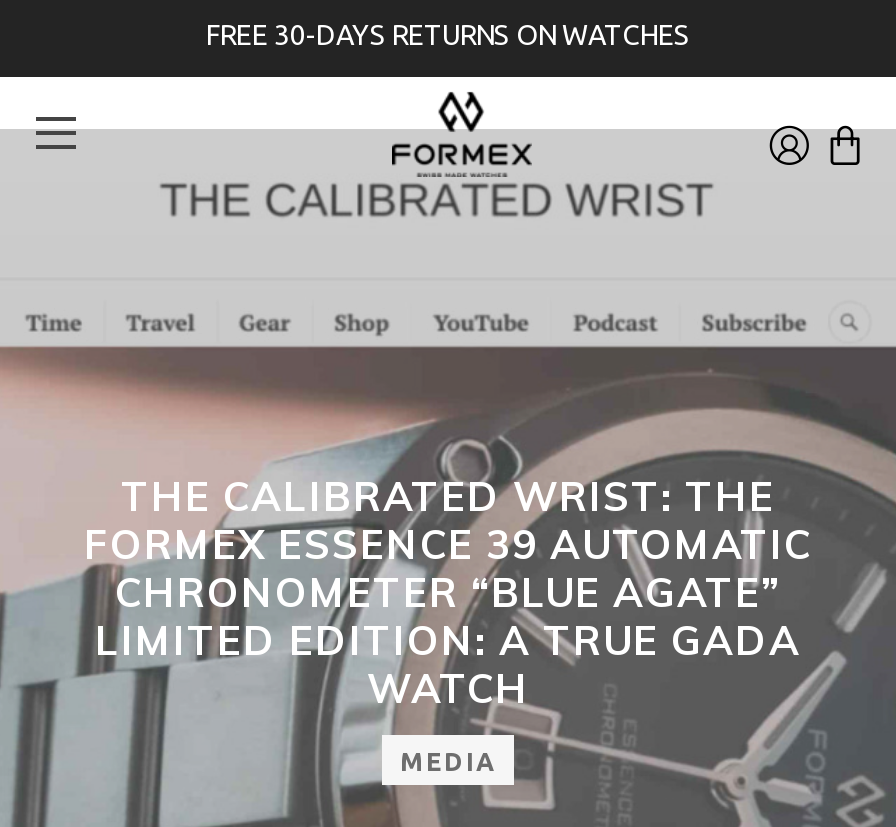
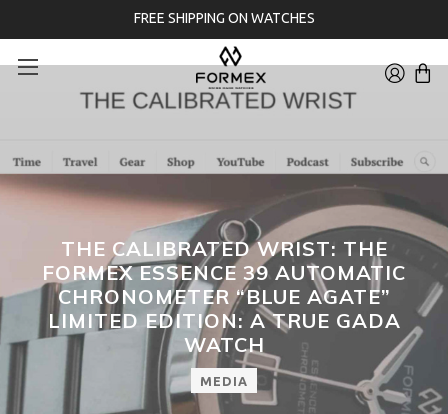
- FREE 30-DAYS RETURNS ON WATCHES
+ FREE SHIPPING ON WATCHES
